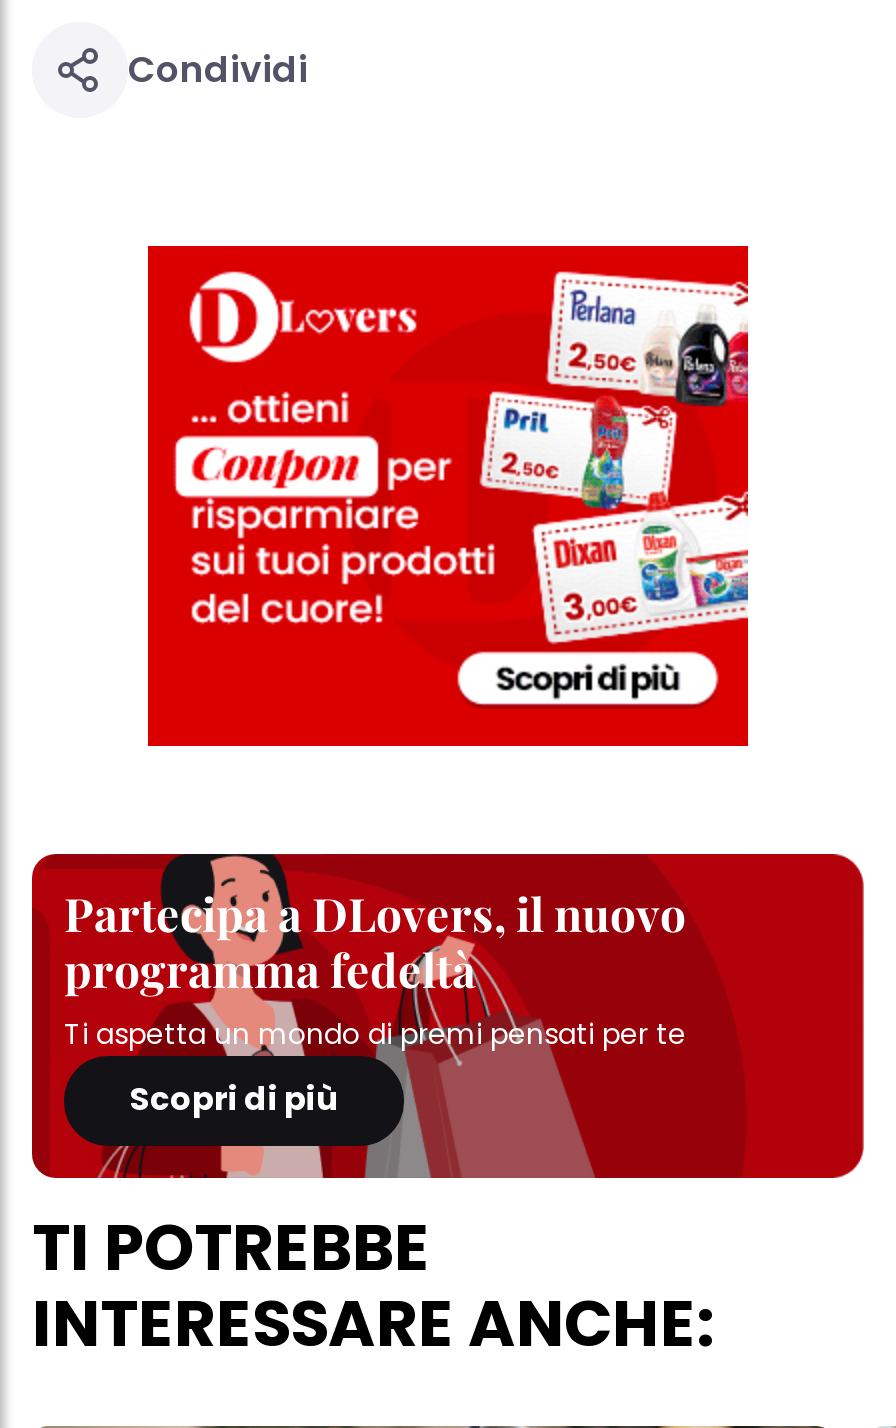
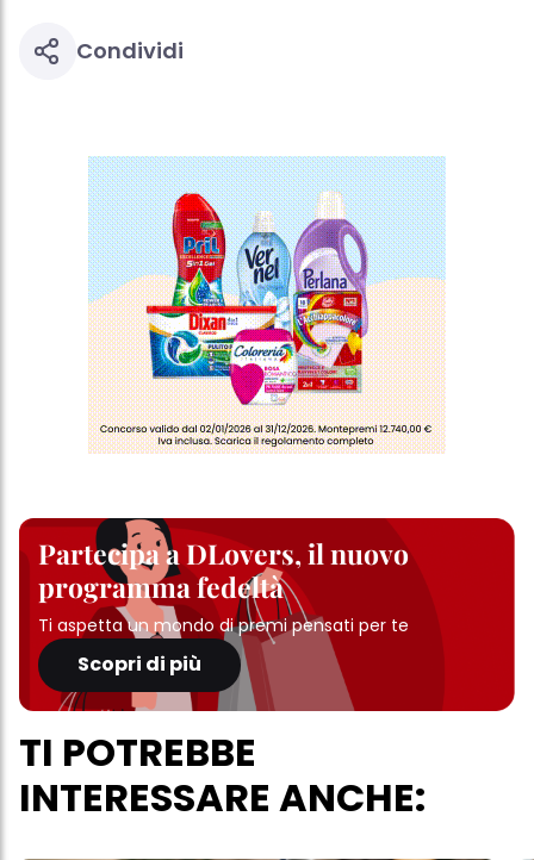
- [image]
+ [image]
